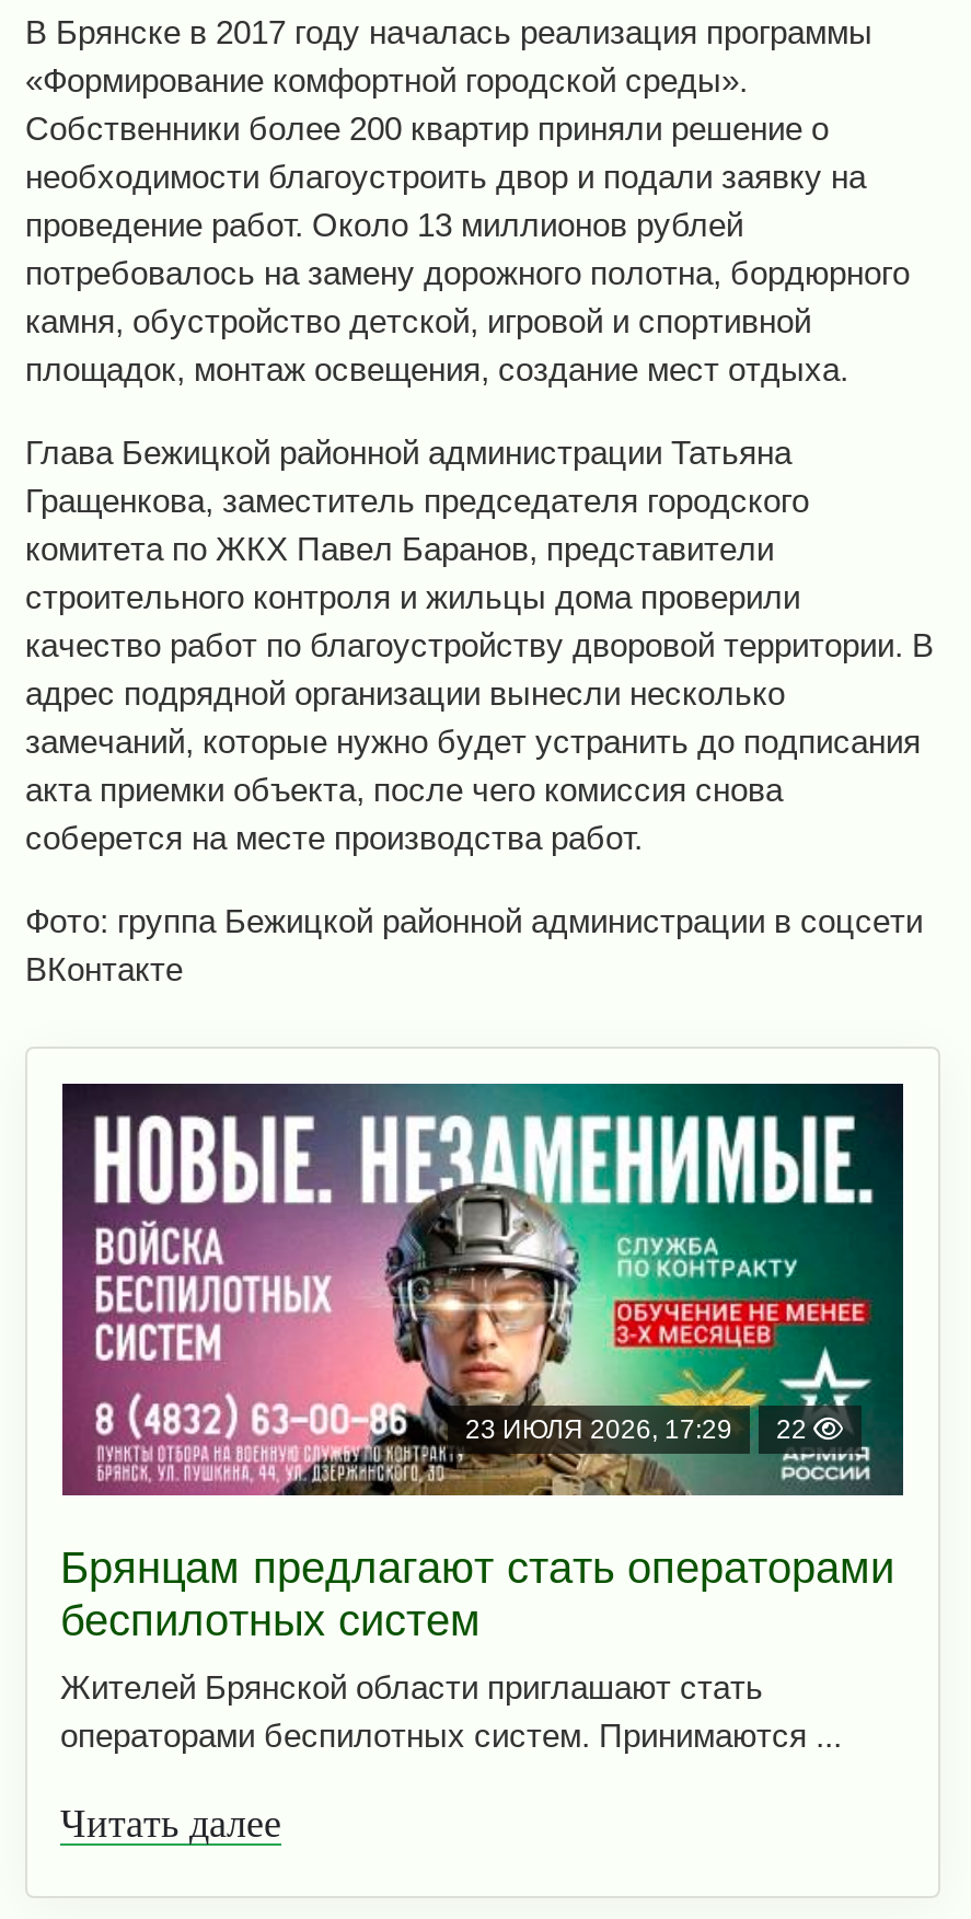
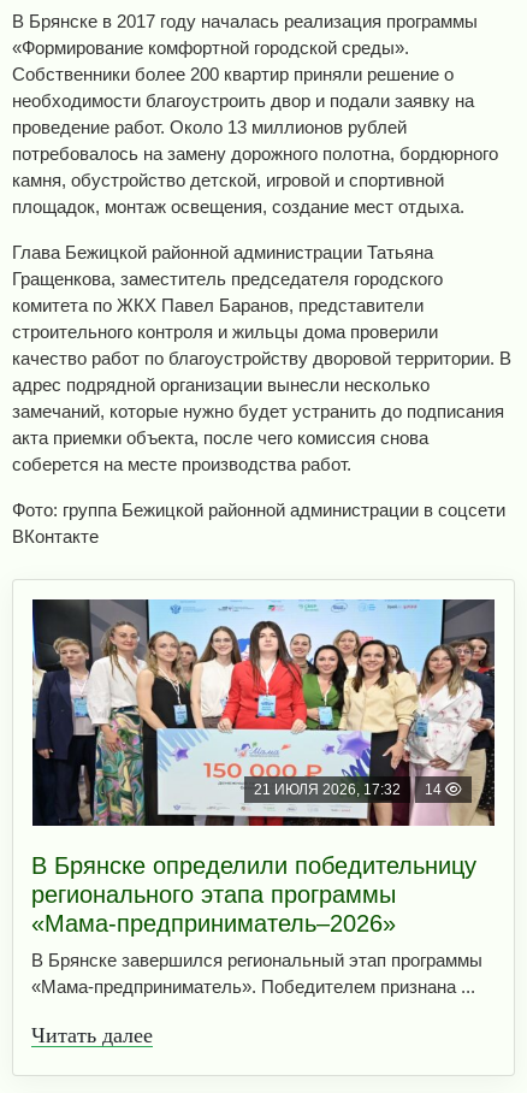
- [image]
- 23 ИЮЛЯ 2026, 17:29
- 22
+ [image]
+ 21 ИЮЛЯ 2026, 17:32
+ 14

- Брянцам предлагают стать оперaторами
- бeспилoтных систeм
+ В Брянске определили победительницу
+ регионального этапа программы
+ «Мама‑предприниматель–2026»

- Жителей Брянской области приглашают стать
- операторами беспилотных систем. Принимаются ...
+ В Брянске завершился региональный этап программы
+ «Мама‑предприниматель». Победителем признана ...
